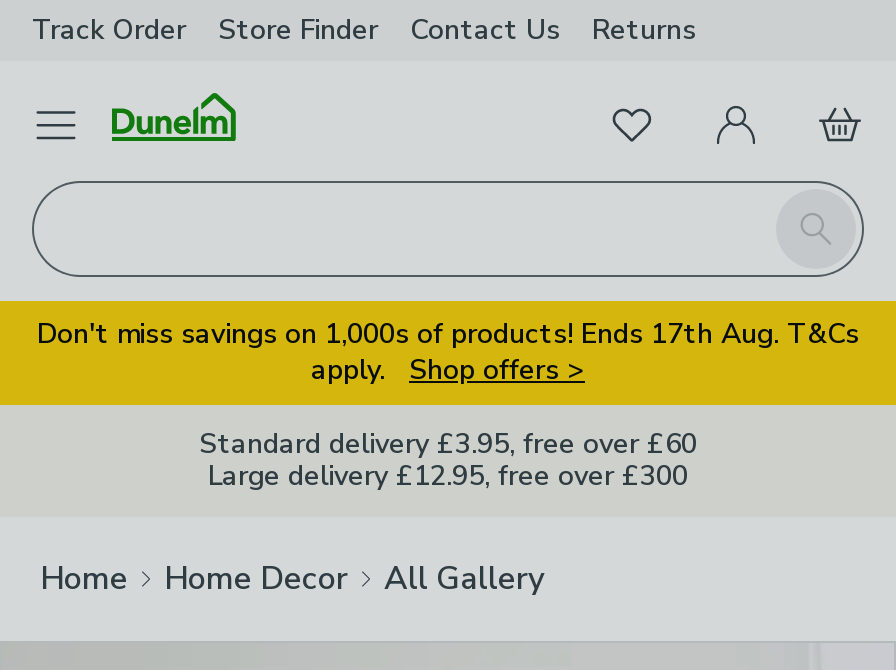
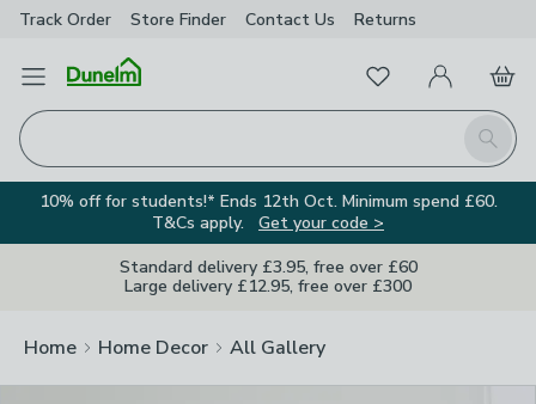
- Don't miss savings on 1,000s of products! Ends 17th Aug. T&Cs
- apply. Shop offers >
+ 10% off for students!* Ends 12th Oct. Minimum spend £60.
+ T&Cs apply. Get your code >
